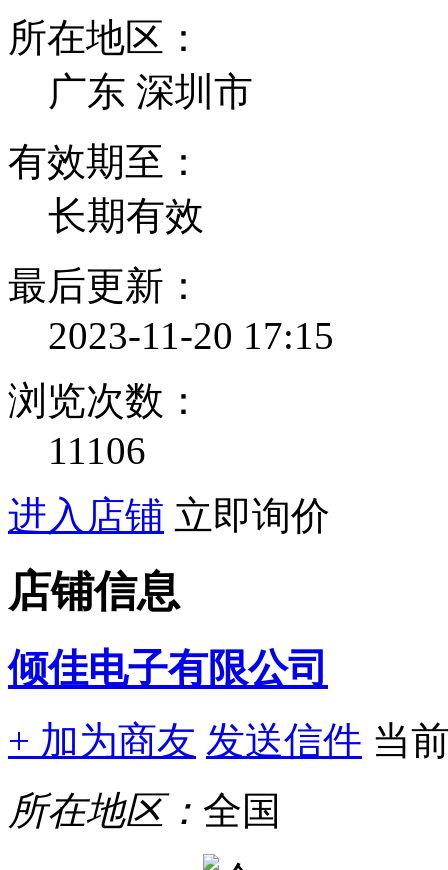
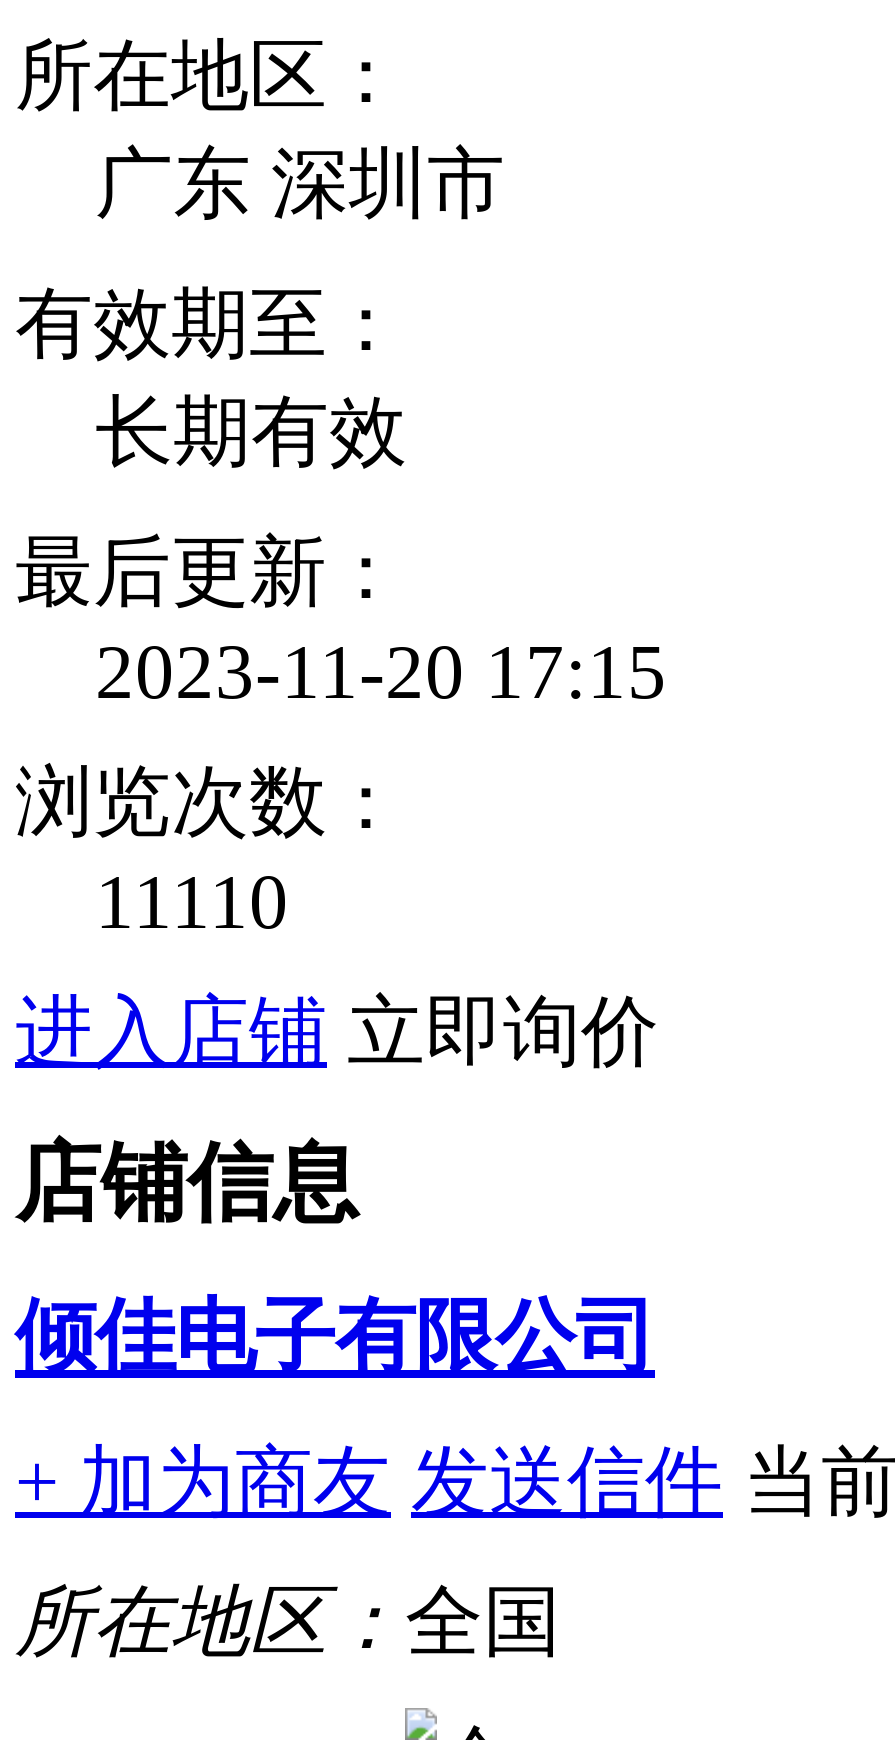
- 11106
+ 11110
